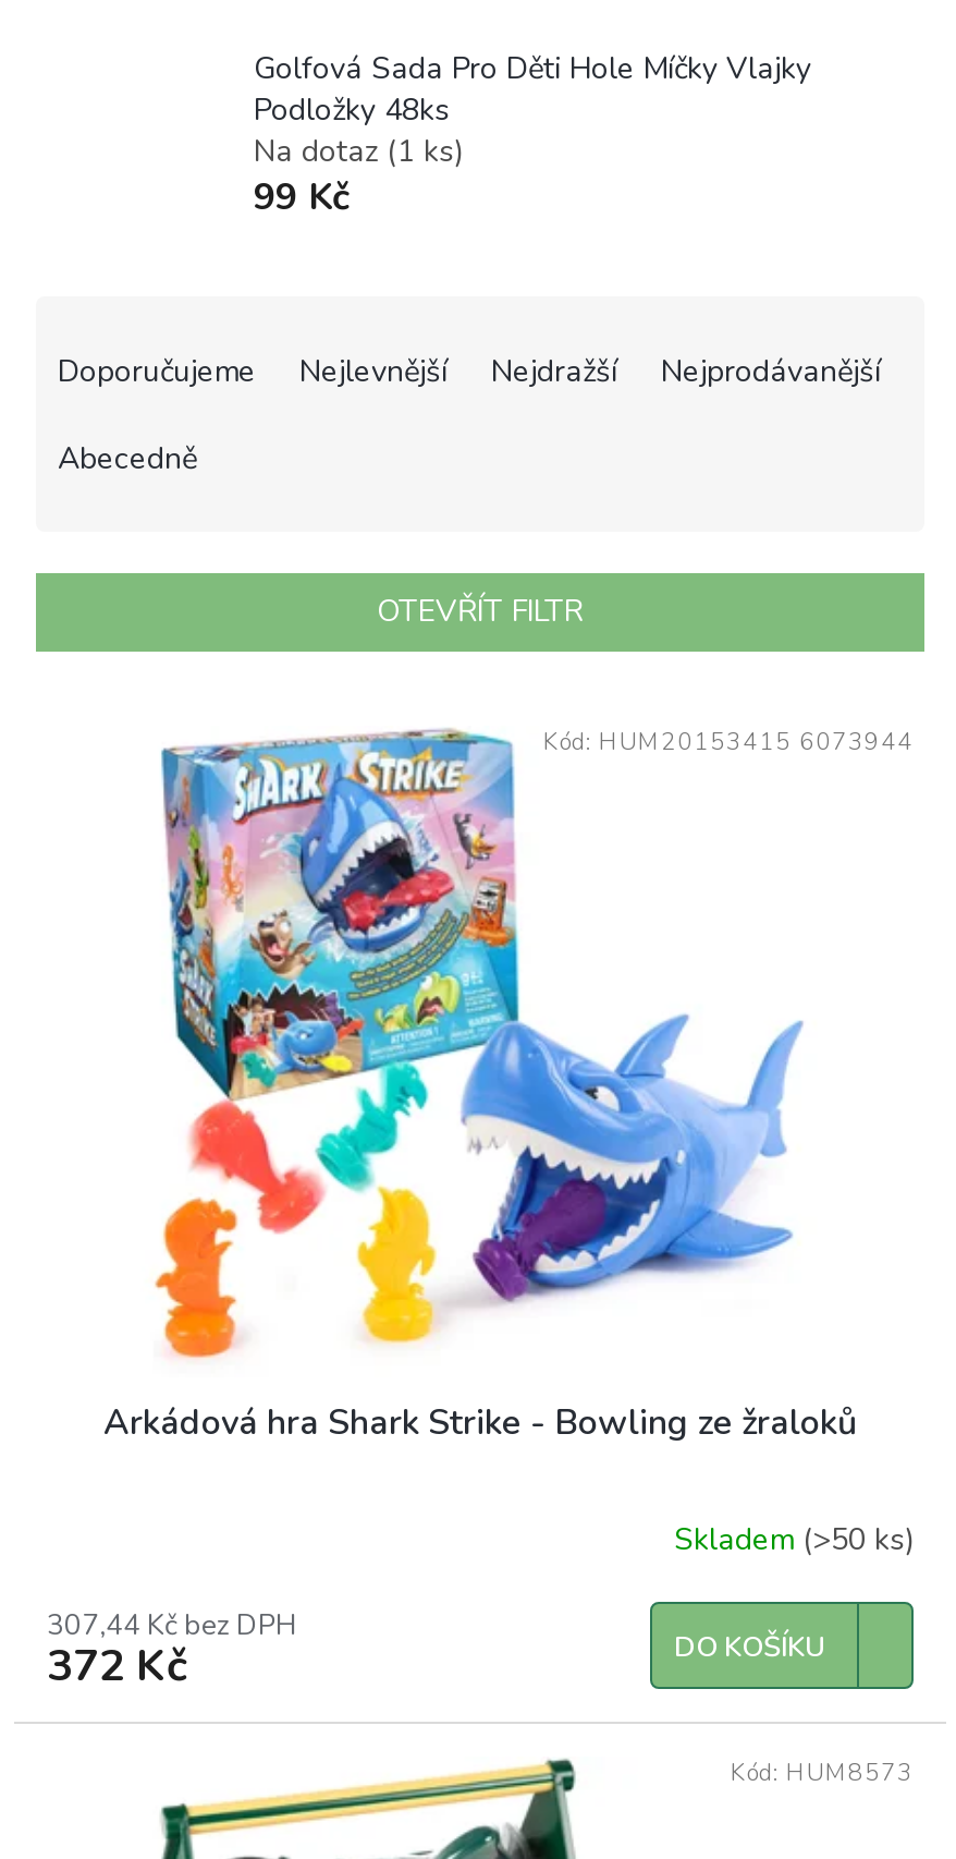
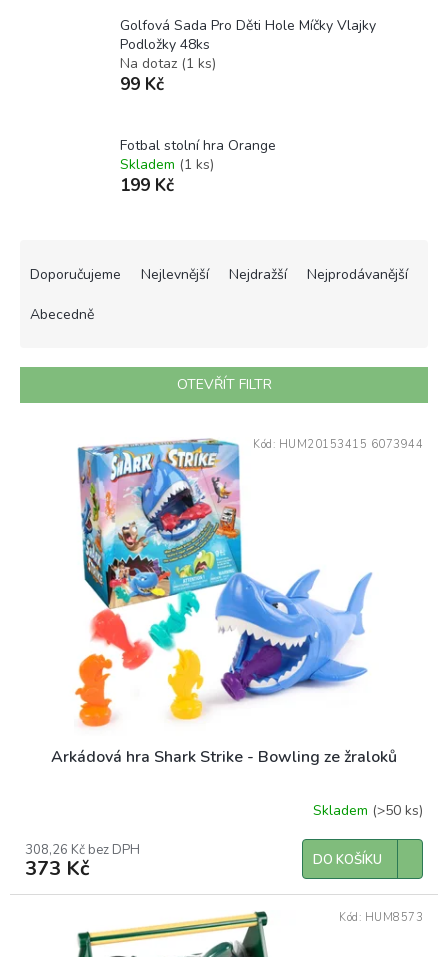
+ Fotbal stolní hra Orange
+ Skladem (1 ks)
+ 199 Kč

- 307,44 Kč bez DPH
+ 308,26 Kč bez DPH

- 372 Kč
+ 373 Kč
